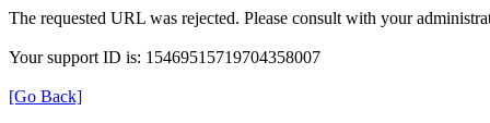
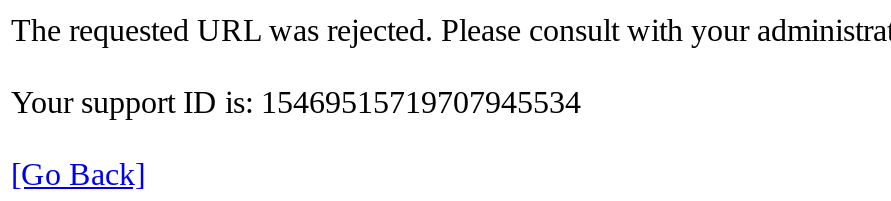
- Your support ID is: 15469515719704358007
+ Your support ID is: 15469515719707945534
